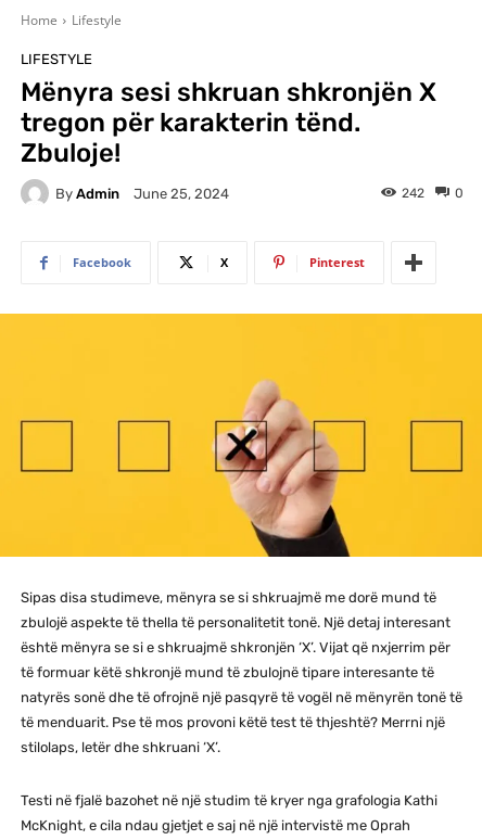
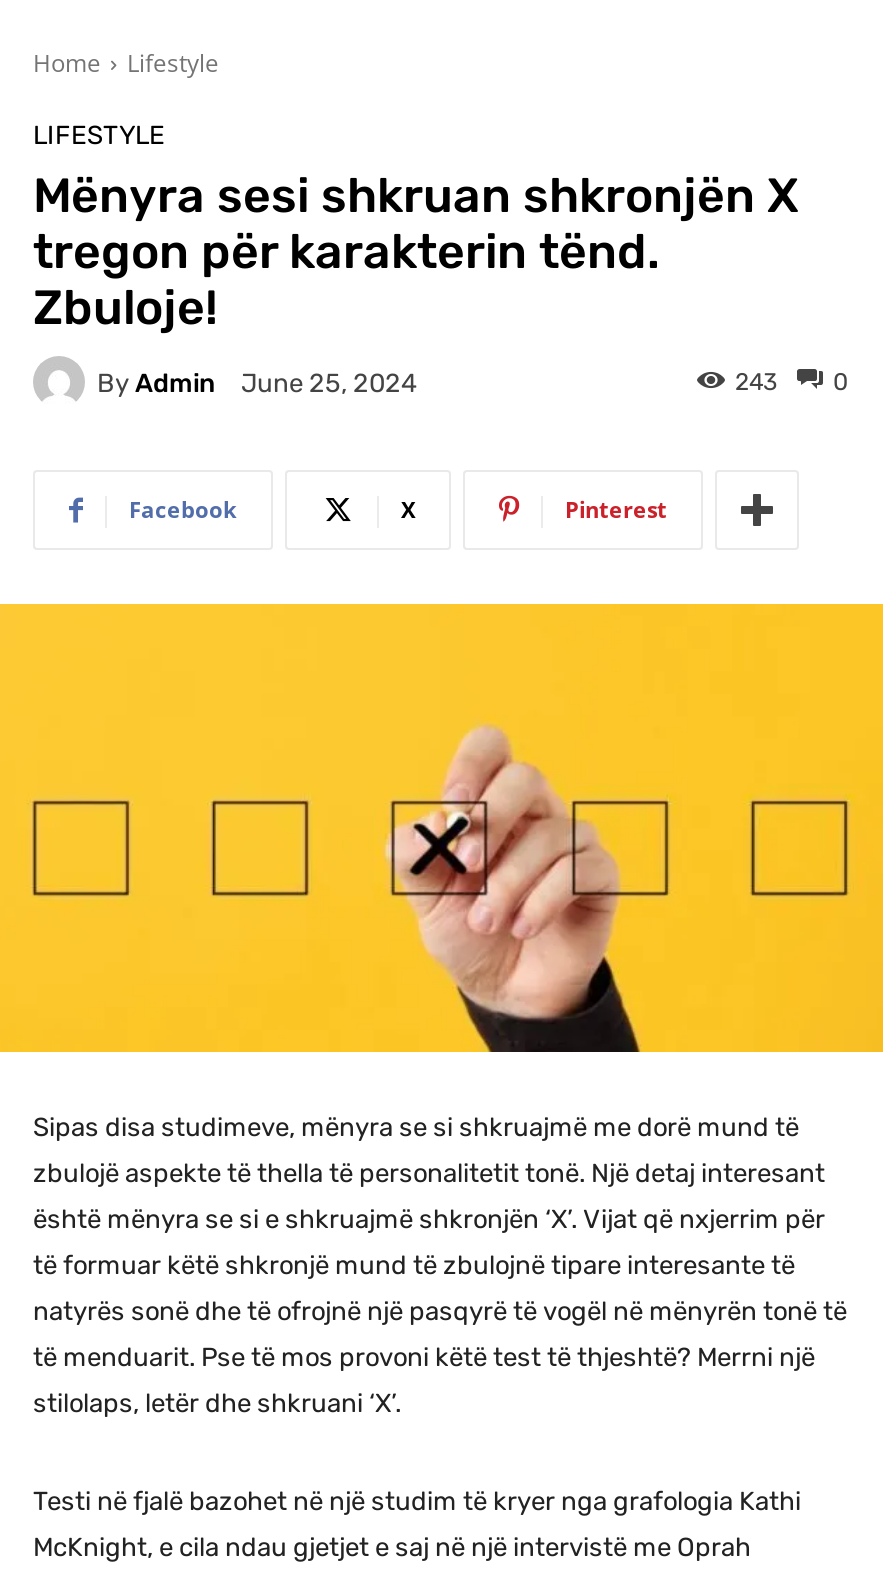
- 242 0
+ 243 0
